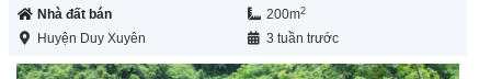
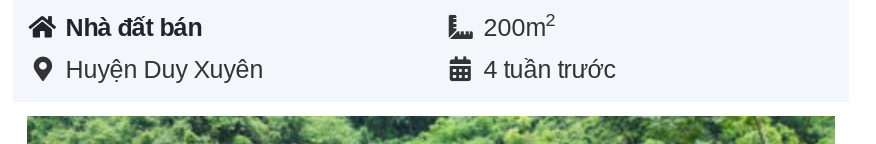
- 3 tuần trước
+ 4 tuần trước
